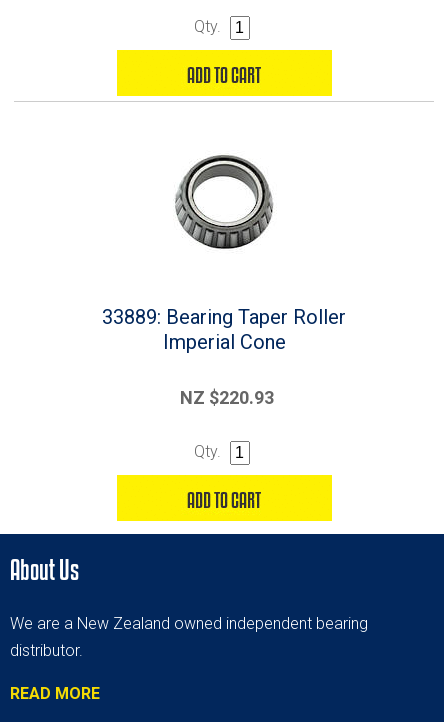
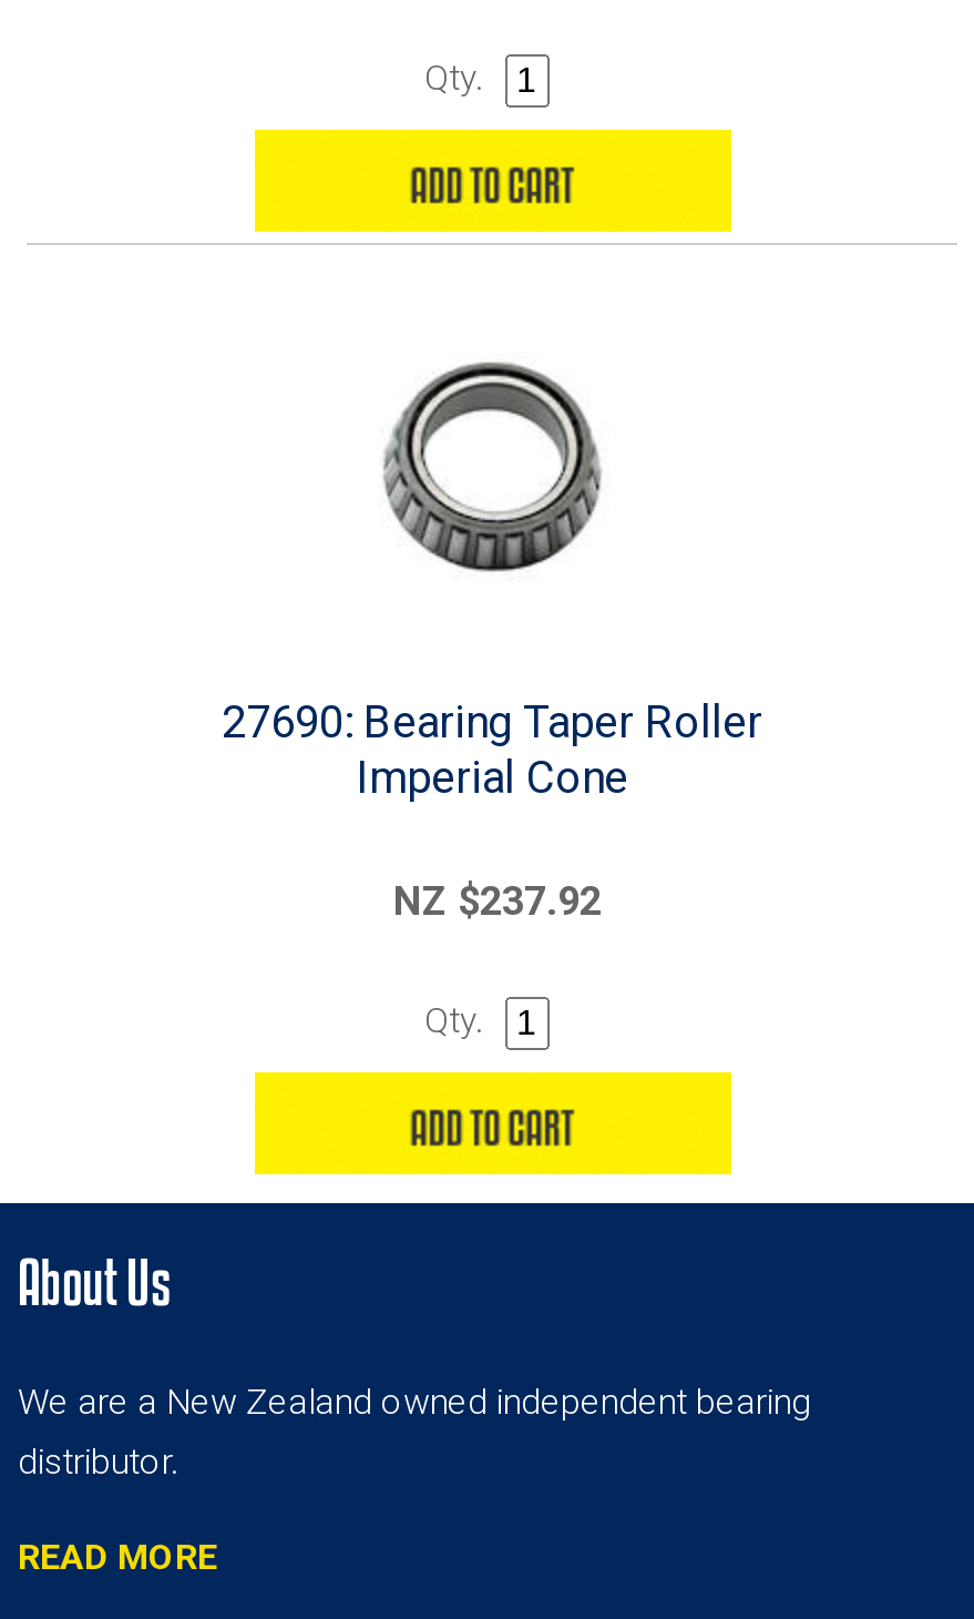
- 33889: Bearing Taper Roller
+ 27690: Bearing Taper Roller

- NZ $220.93
+ NZ $237.92
